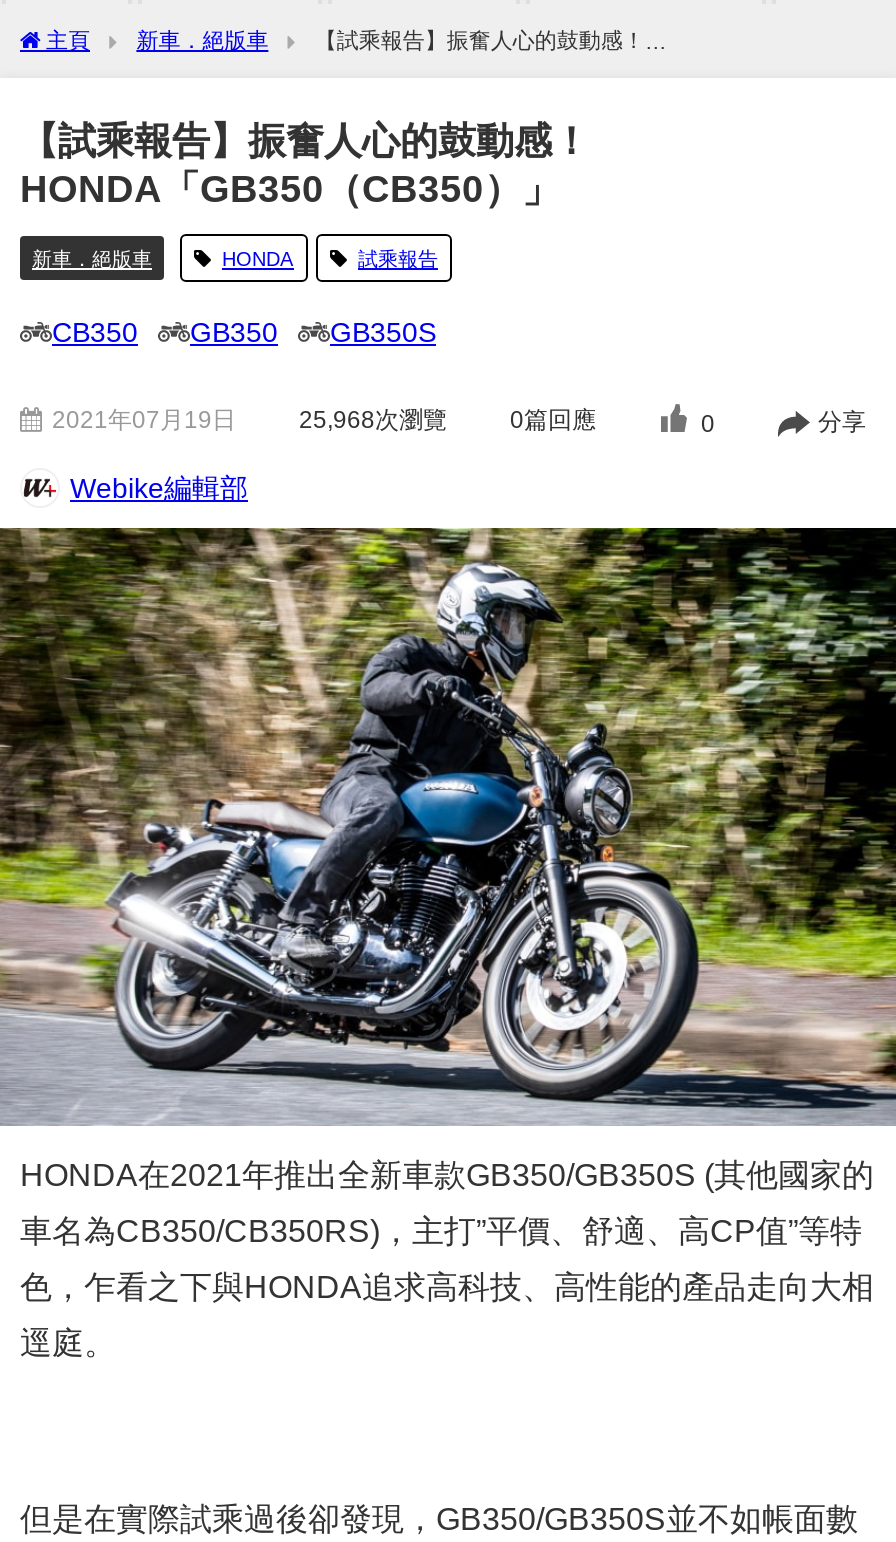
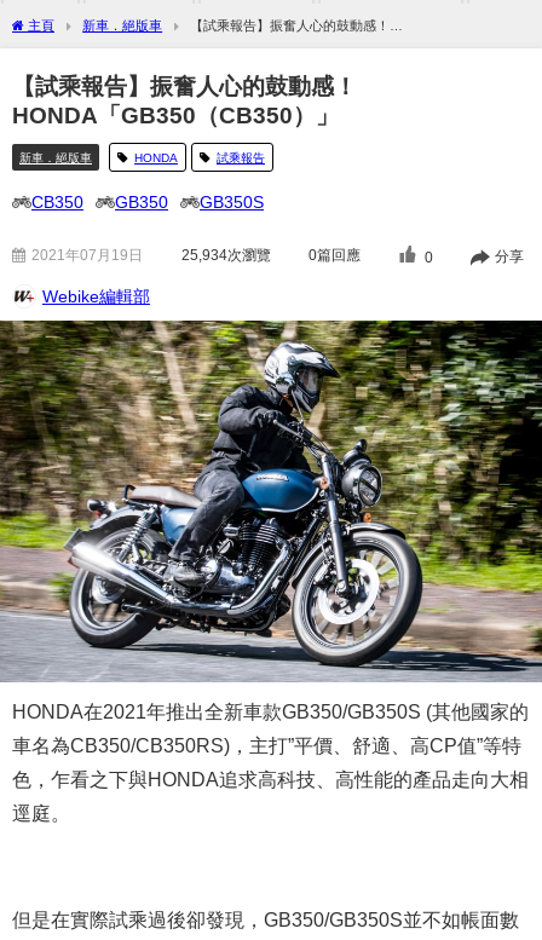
- 25,968次瀏覽
+ 25,934次瀏覽
